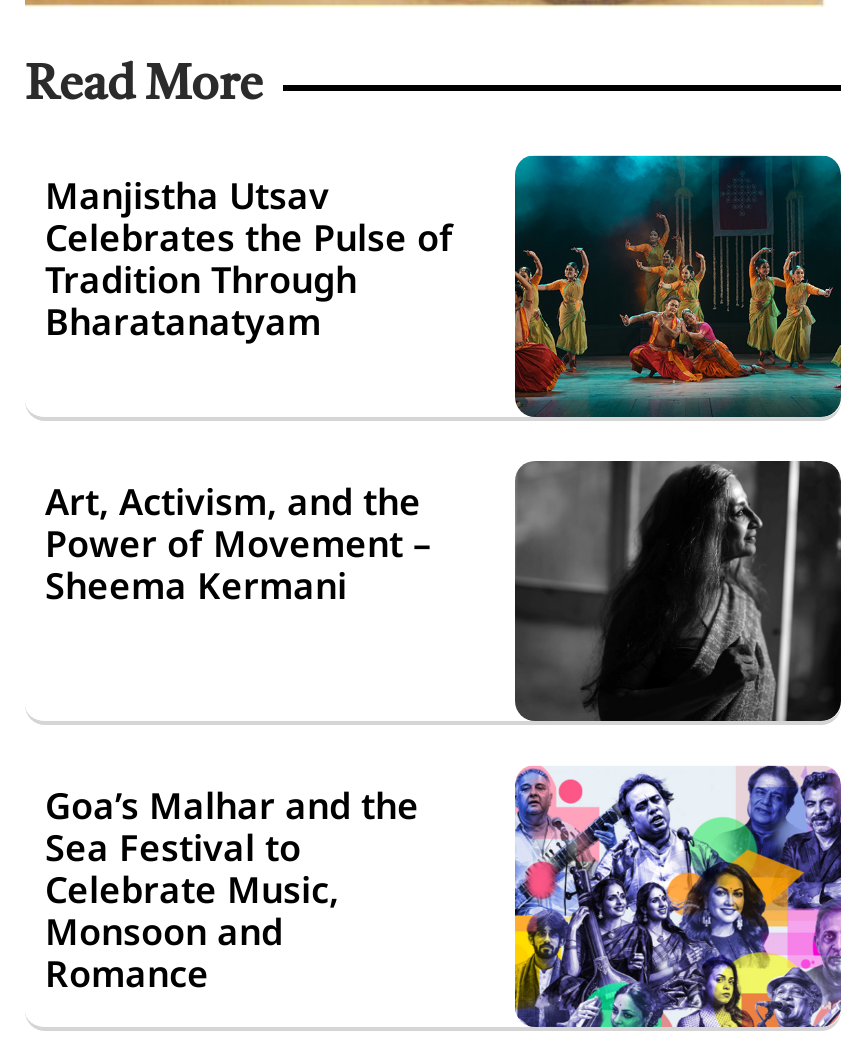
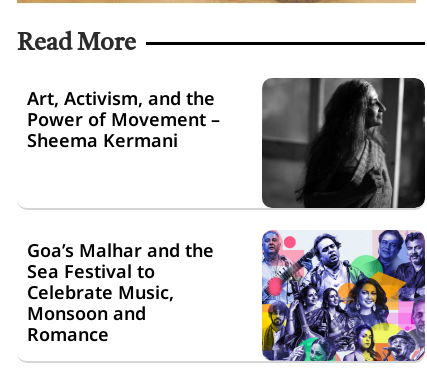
- [image]
- Manjistha Utsav
- Celebrates the Pulse of
- Tradition Through
- Bharatanatyam
